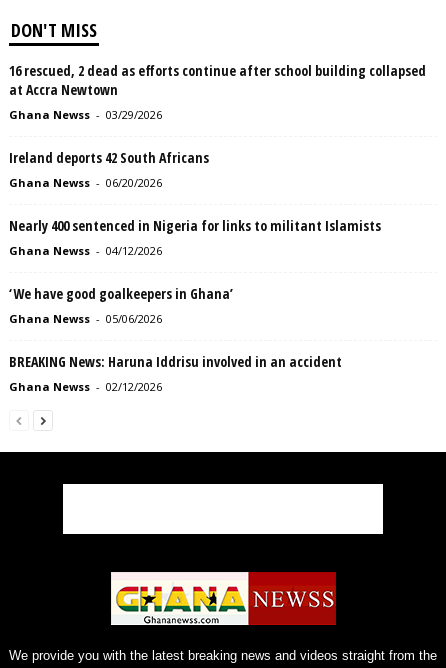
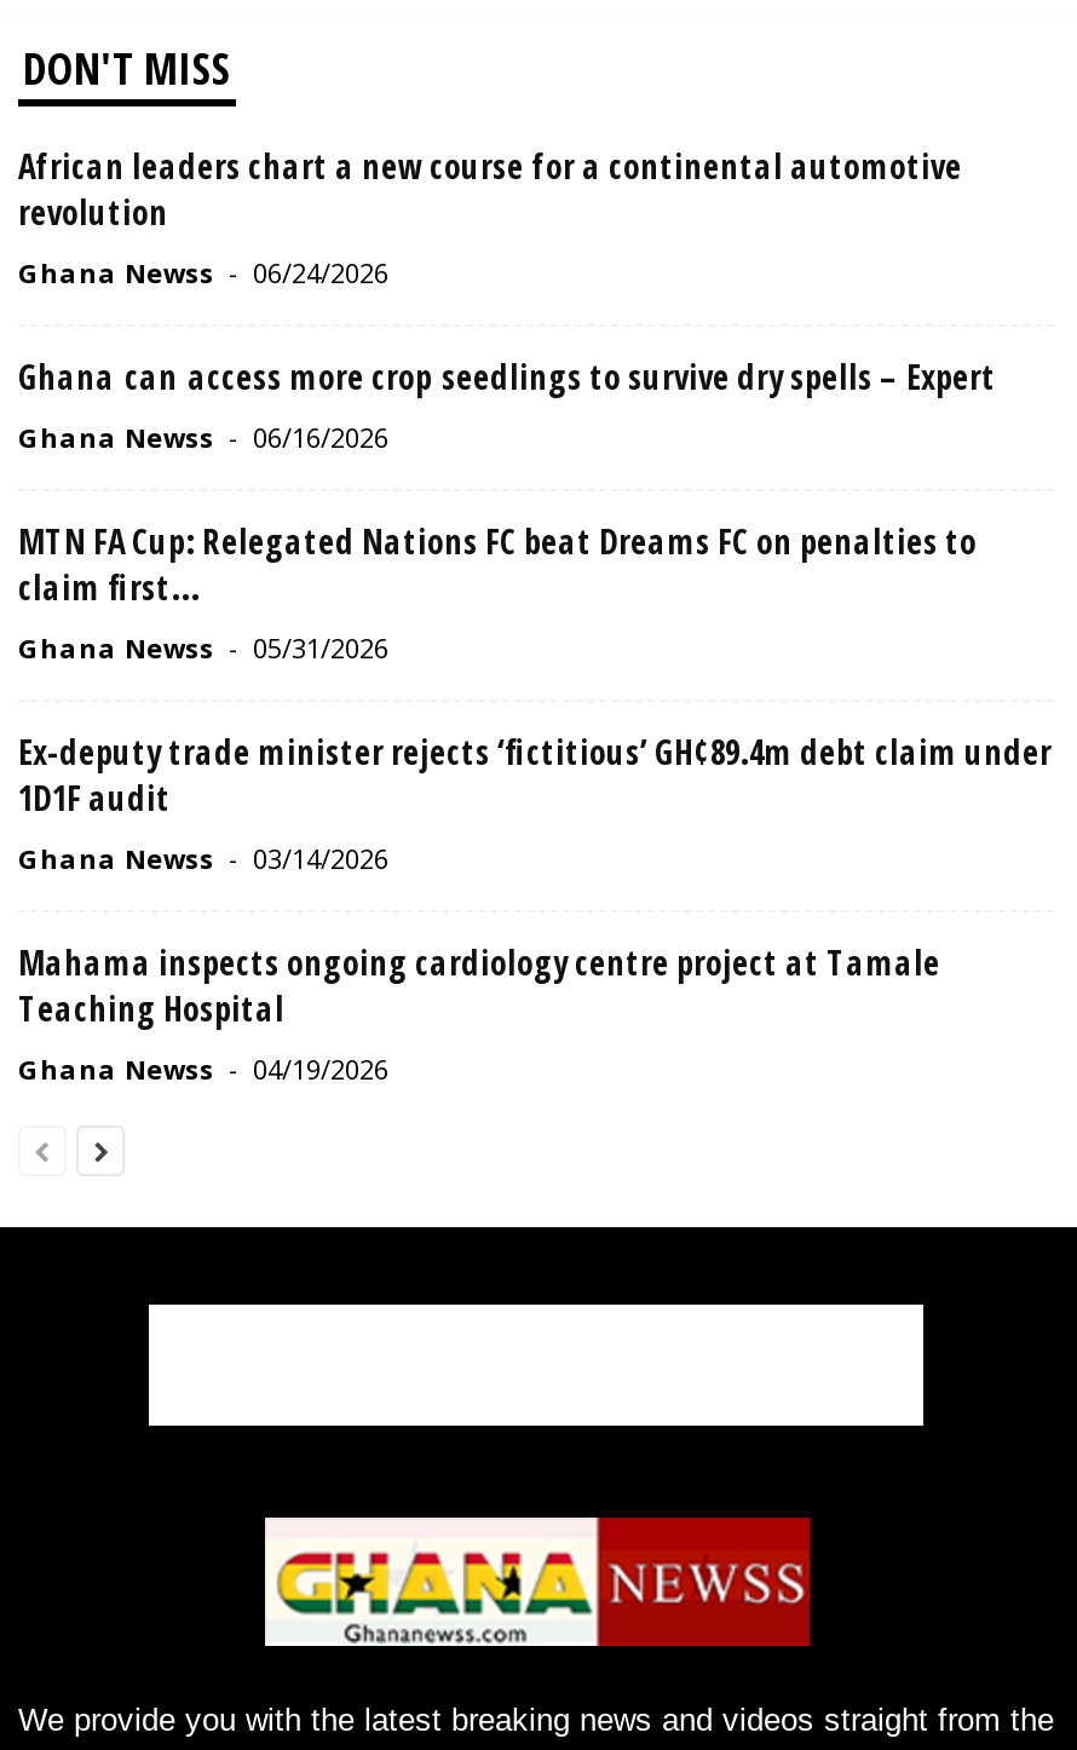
- 16 rescued, 2 dead as efforts continue after school building collapsed
- at Accra Newtown
- Ghana Newss - 03/29/2026
+ African leaders chart a new course for a continental automotive
+ revolution
+ Ghana Newss - 06/24/2026

- Ireland deports 42 South Africans
- Ghana Newss - 06/20/2026
+ Ghana can access more crop seedlings to survive dry spells – Expert
+ Ghana Newss - 06/16/2026

- Nearly 400 sentenced in Nigeria for links to militant Islamists
- Ghana Newss - 04/12/2026
+ MTN FA Cup: Relegated Nations FC beat Dreams FC on penalties to
+ claim first...
+ Ghana Newss - 05/31/2026

- ‘We have good goalkeepers in Ghana’
- Ghana Newss - 05/06/2026
+ Ex-deputy trade minister rejects ‘fictitious’ GH¢89.4m debt claim under
+ 1D1F audit
+ Ghana Newss - 03/14/2026

- BREAKING News: Haruna Iddrisu involved in an accident
- Ghana Newss - 02/12/2026
+ Mahama inspects ongoing cardiology centre project at Tamale
+ Teaching Hospital
+ Ghana Newss - 04/19/2026
